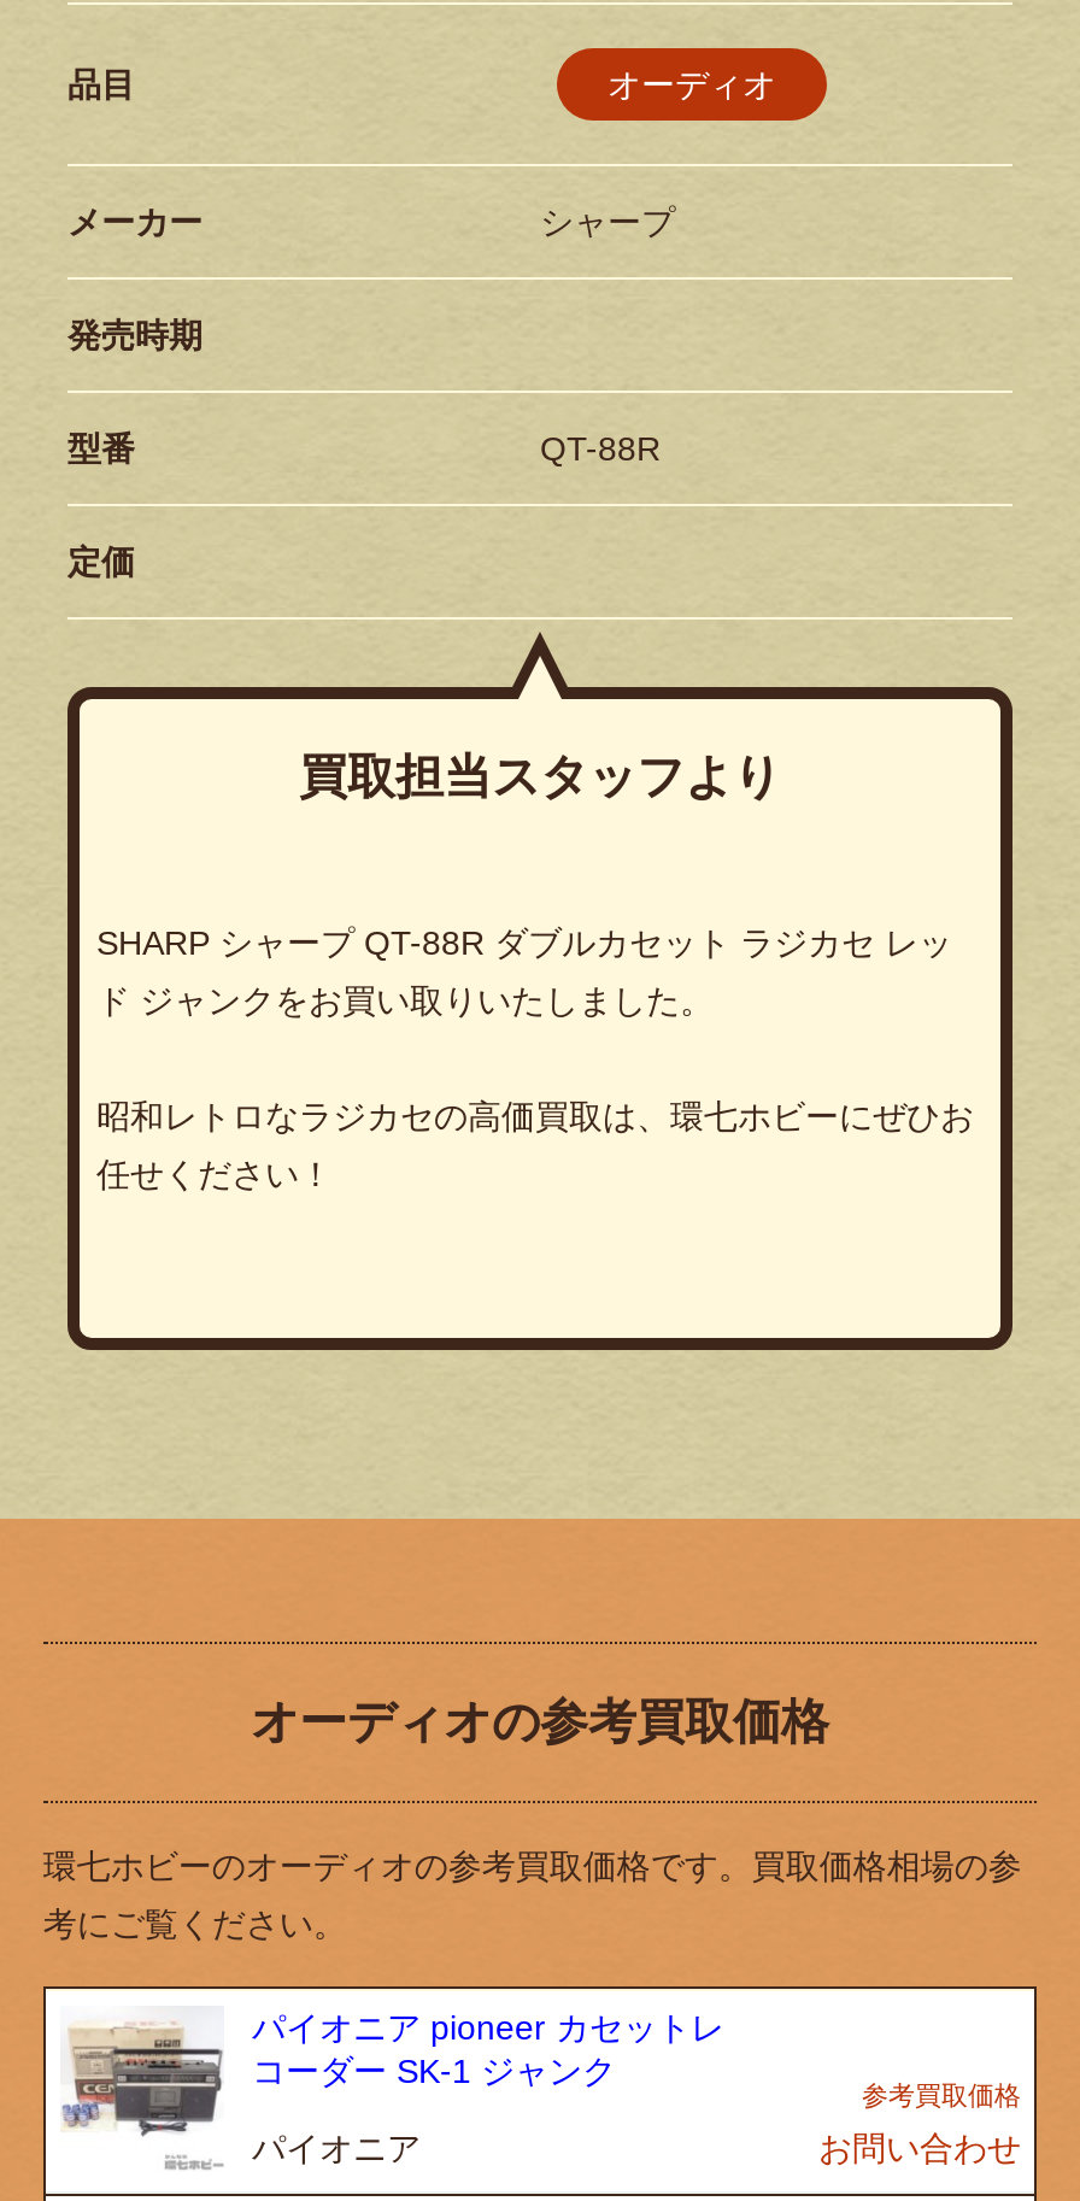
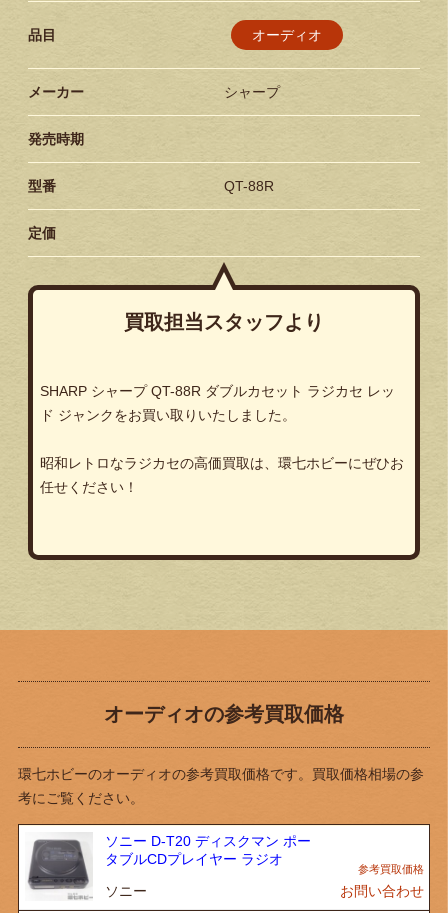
- [image]
- パイオニア pioneer カセットレ
- コーダー SK-1 ジャンク
+ [image]
+ ソニー D-T20 ディスクマン ポー
+ タブルCDプレイヤー ラジオ

- パイオニア
+ ソニー
